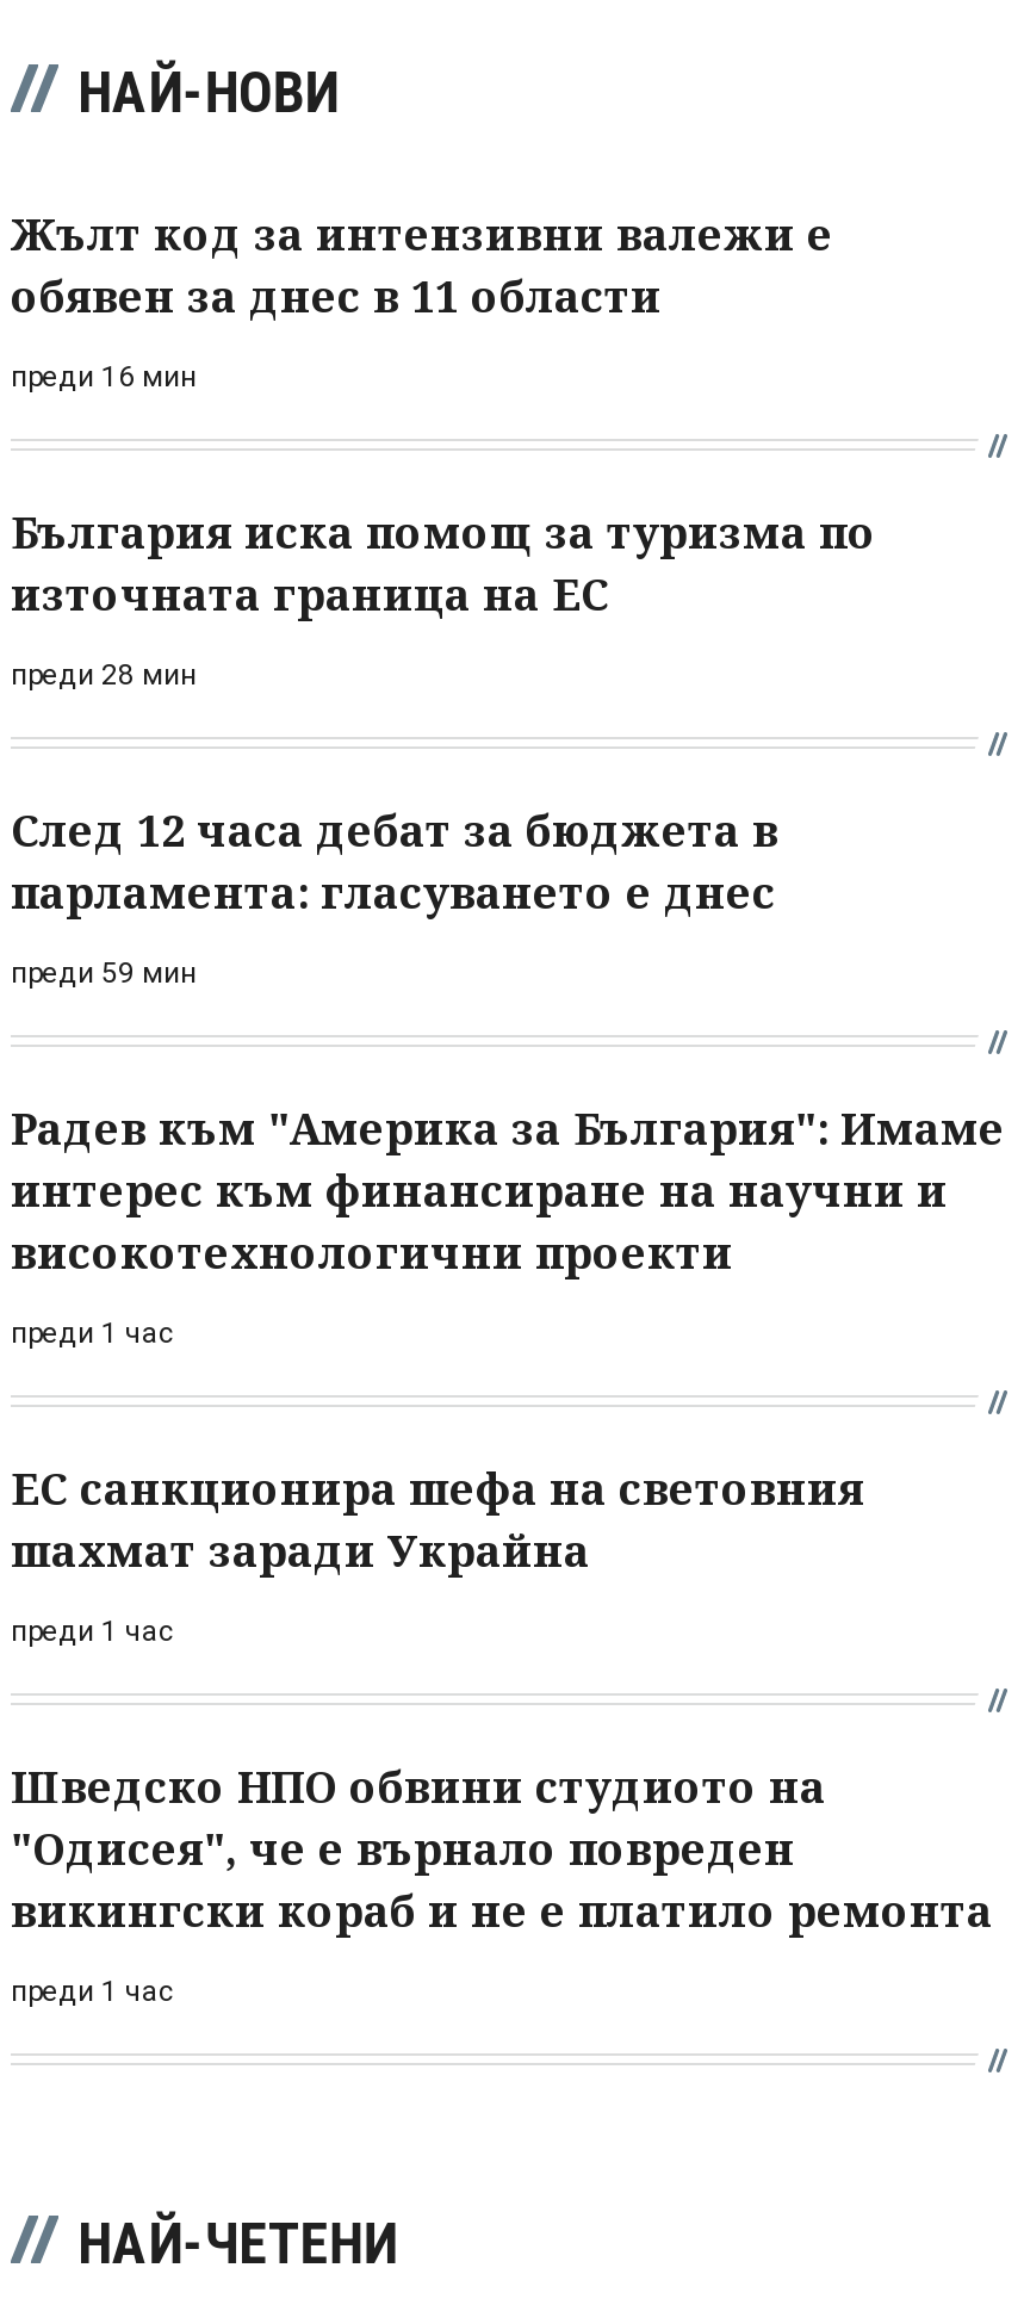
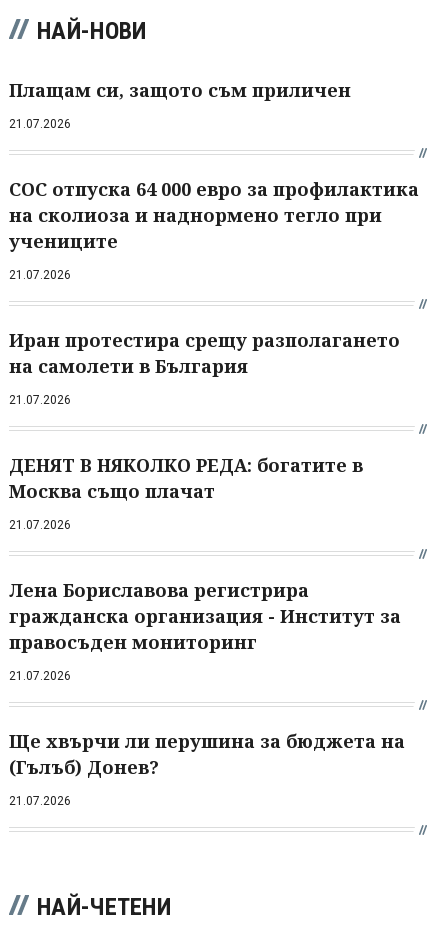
- Жълт код за интензивни валежи е
- обявен за днес в 11 области
+ Плащам си, защото съм приличен

- преди 16 мин
+ 21.07.2026

- България иска помощ за туризма по
- източната граница на ЕС
+ СОС отпуска 64 000 евро за профилактика
+ на сколиоза и наднормено тегло при
+ учениците

- преди 28 мин
+ 21.07.2026

- След 12 часа дебат за бюджета в
- парламента: гласуването е днес
+ Иран протестира срещу разполагането
+ на самолети в България

- преди 59 мин
+ 21.07.2026

- Радев към "Америка за България": Имаме
- интерес към финансиране на научни и
- високотехнологични проекти
+ ДЕНЯТ В НЯКОЛКО РЕДА: богатите в
+ Москва също плачат

- преди 1 час
+ 21.07.2026

- ЕС санкционира шефа на световния
- шахмат заради Украйна
+ Лена Бориславова регистрира
+ гражданска организация - Институт за
+ правосъден мониторинг

- преди 1 час
+ 21.07.2026

- Шведско НПО обвини студиото на
- "Одисея", че е върнало повреден
- викингски кораб и не е платило ремонта
+ Ще хвърчи ли перушина за бюджета на
+ (Гълъб) Донев?

- преди 1 час
+ 21.07.2026
